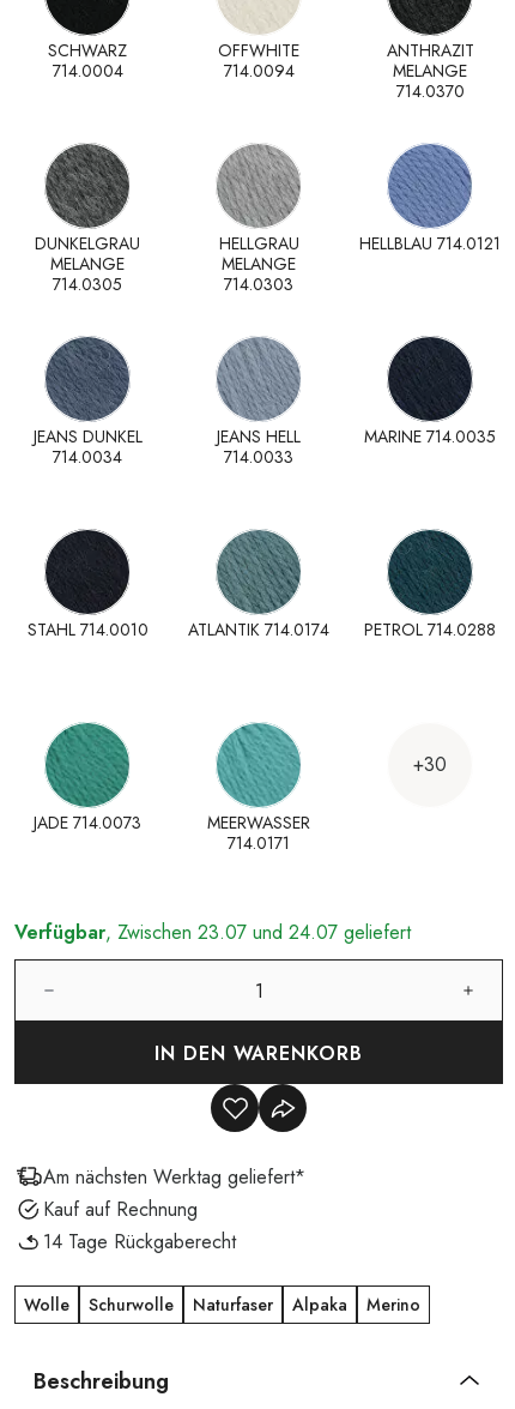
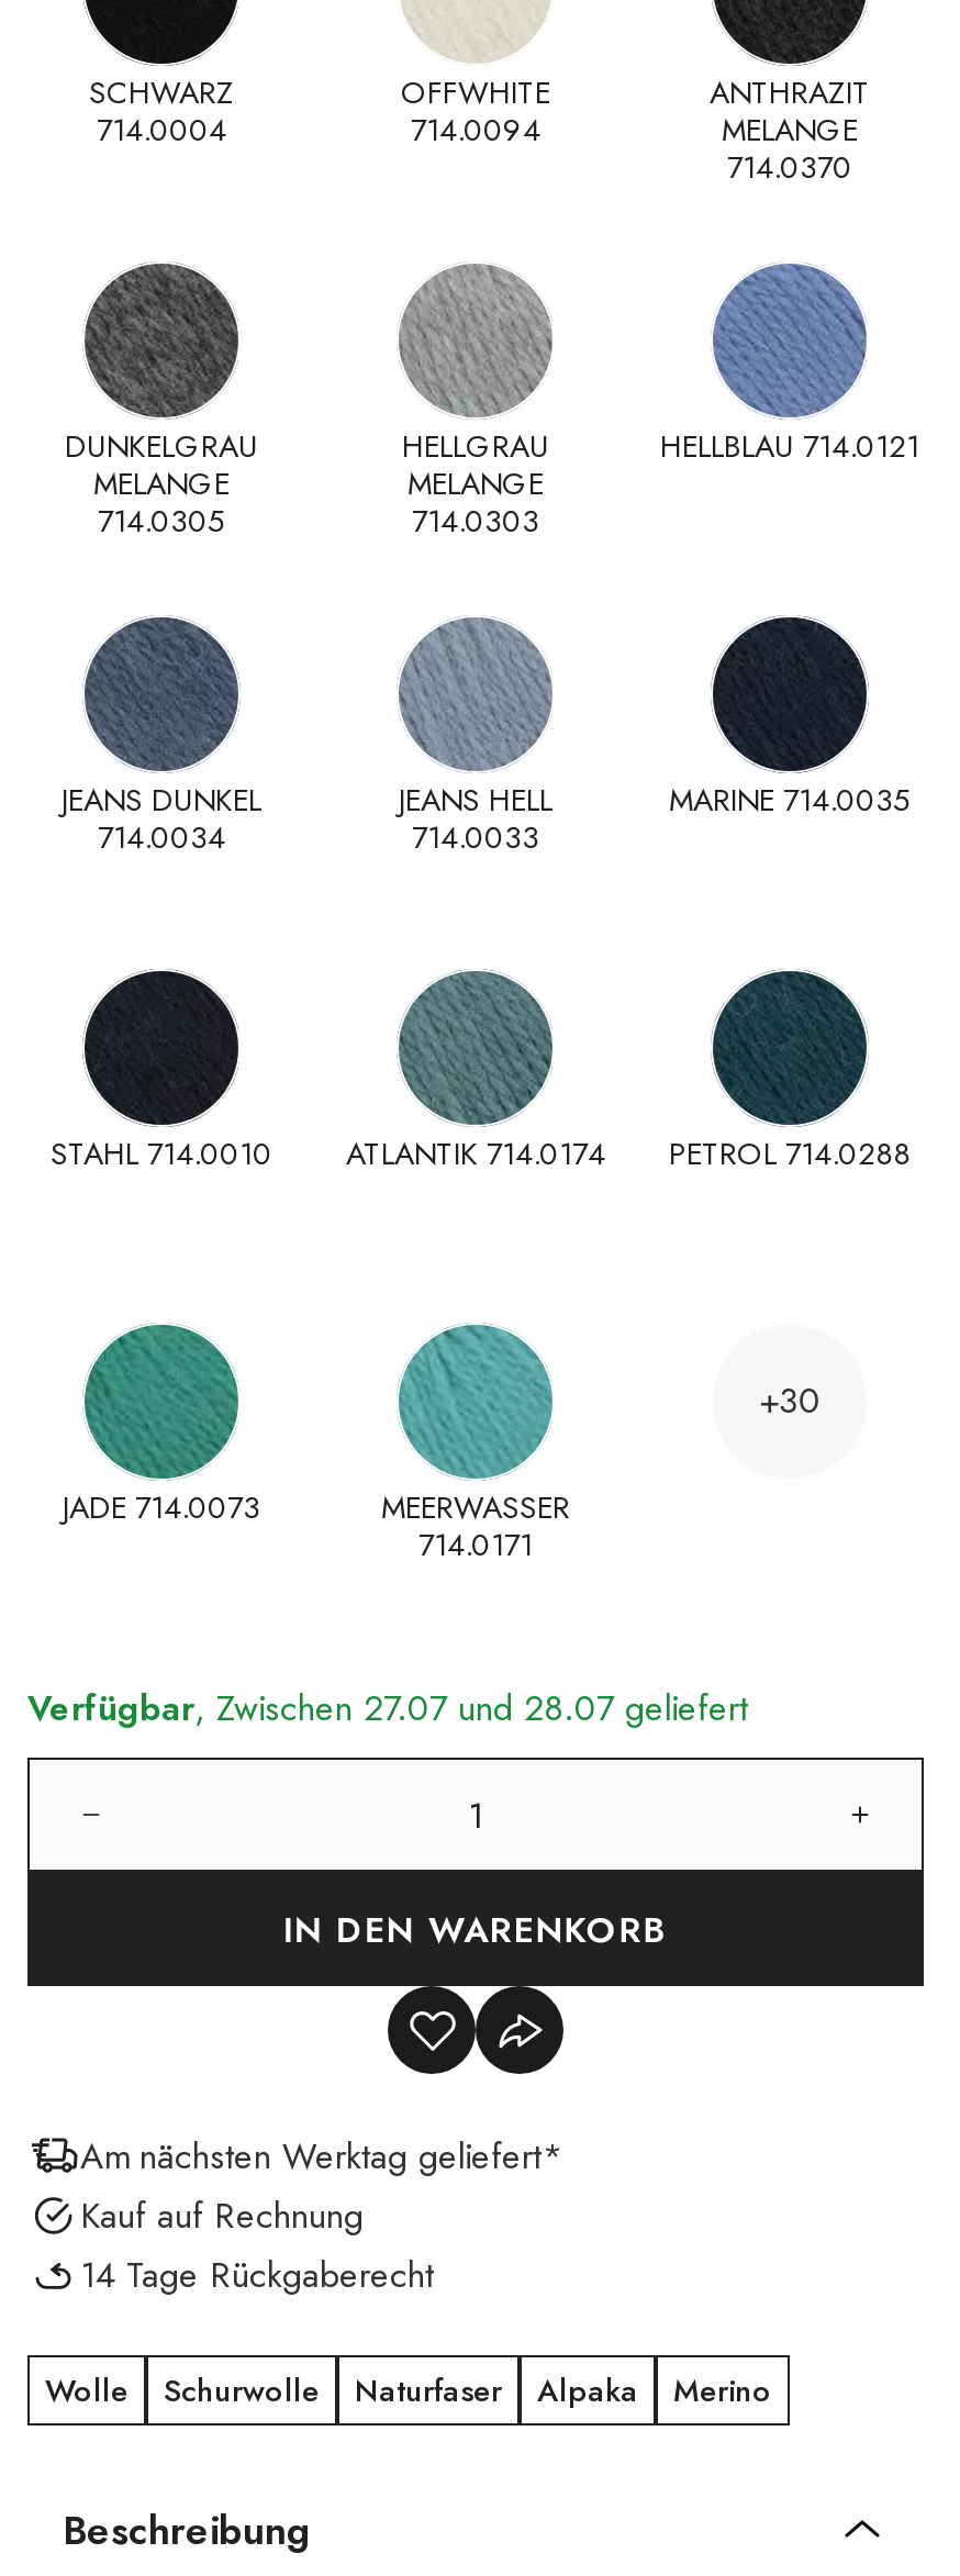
- Verfügbar, Zwischen 23.07 und 24.07 geliefert
+ Verfügbar, Zwischen 27.07 und 28.07 geliefert
